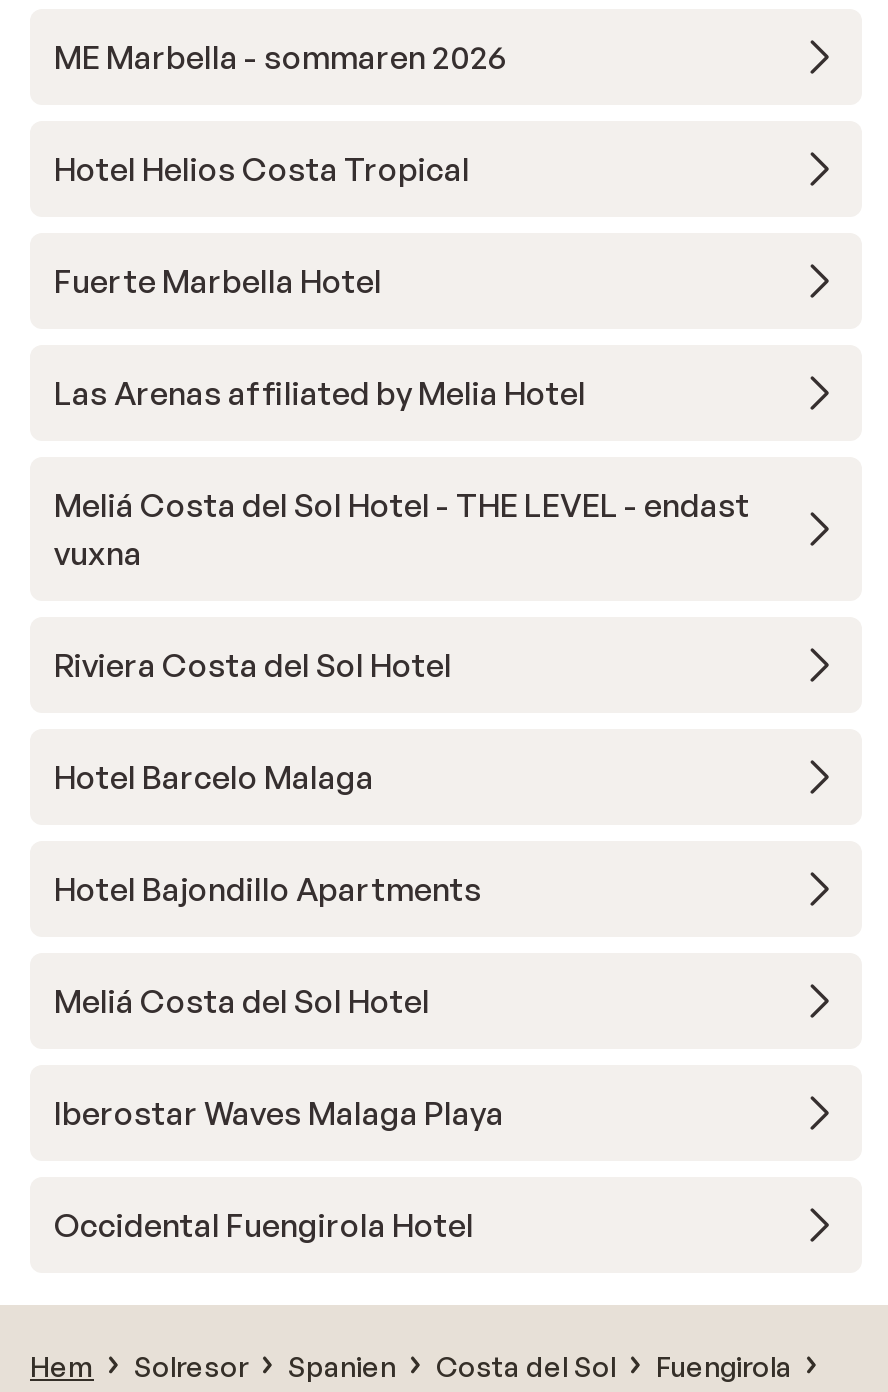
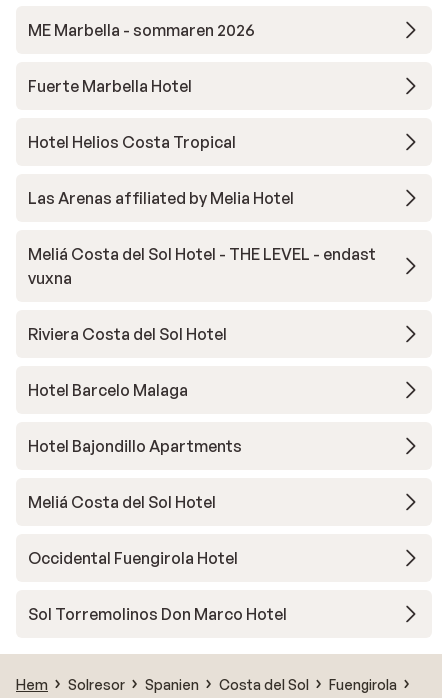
moved down: Hotel Helios Costa Tropical

moved up: Fuerte Marbella Hotel

- Iberostar Waves Malaga Playa

moved up: Occidental Fuengirola Hotel

+ Sol Torremolinos Don Marco Hotel
